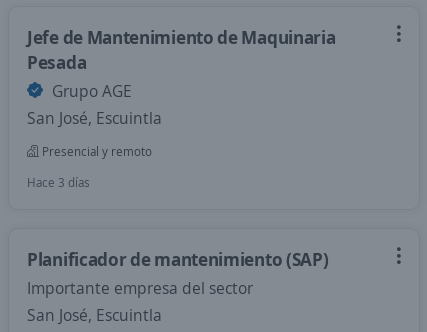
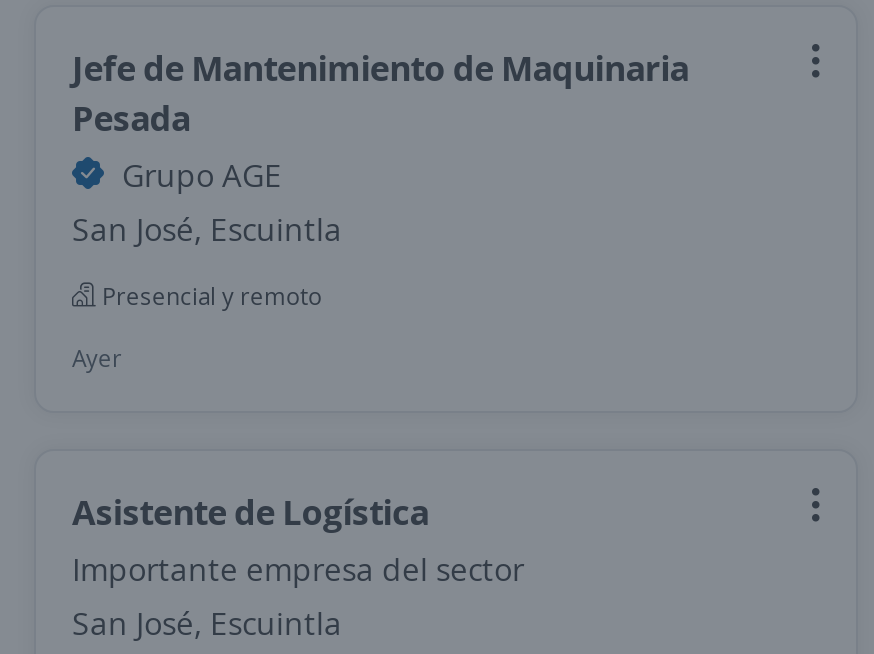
- Hace 3 días
+ Ayer

- Planificador de mantenimiento (SAP)
+ Asistente de Logística
